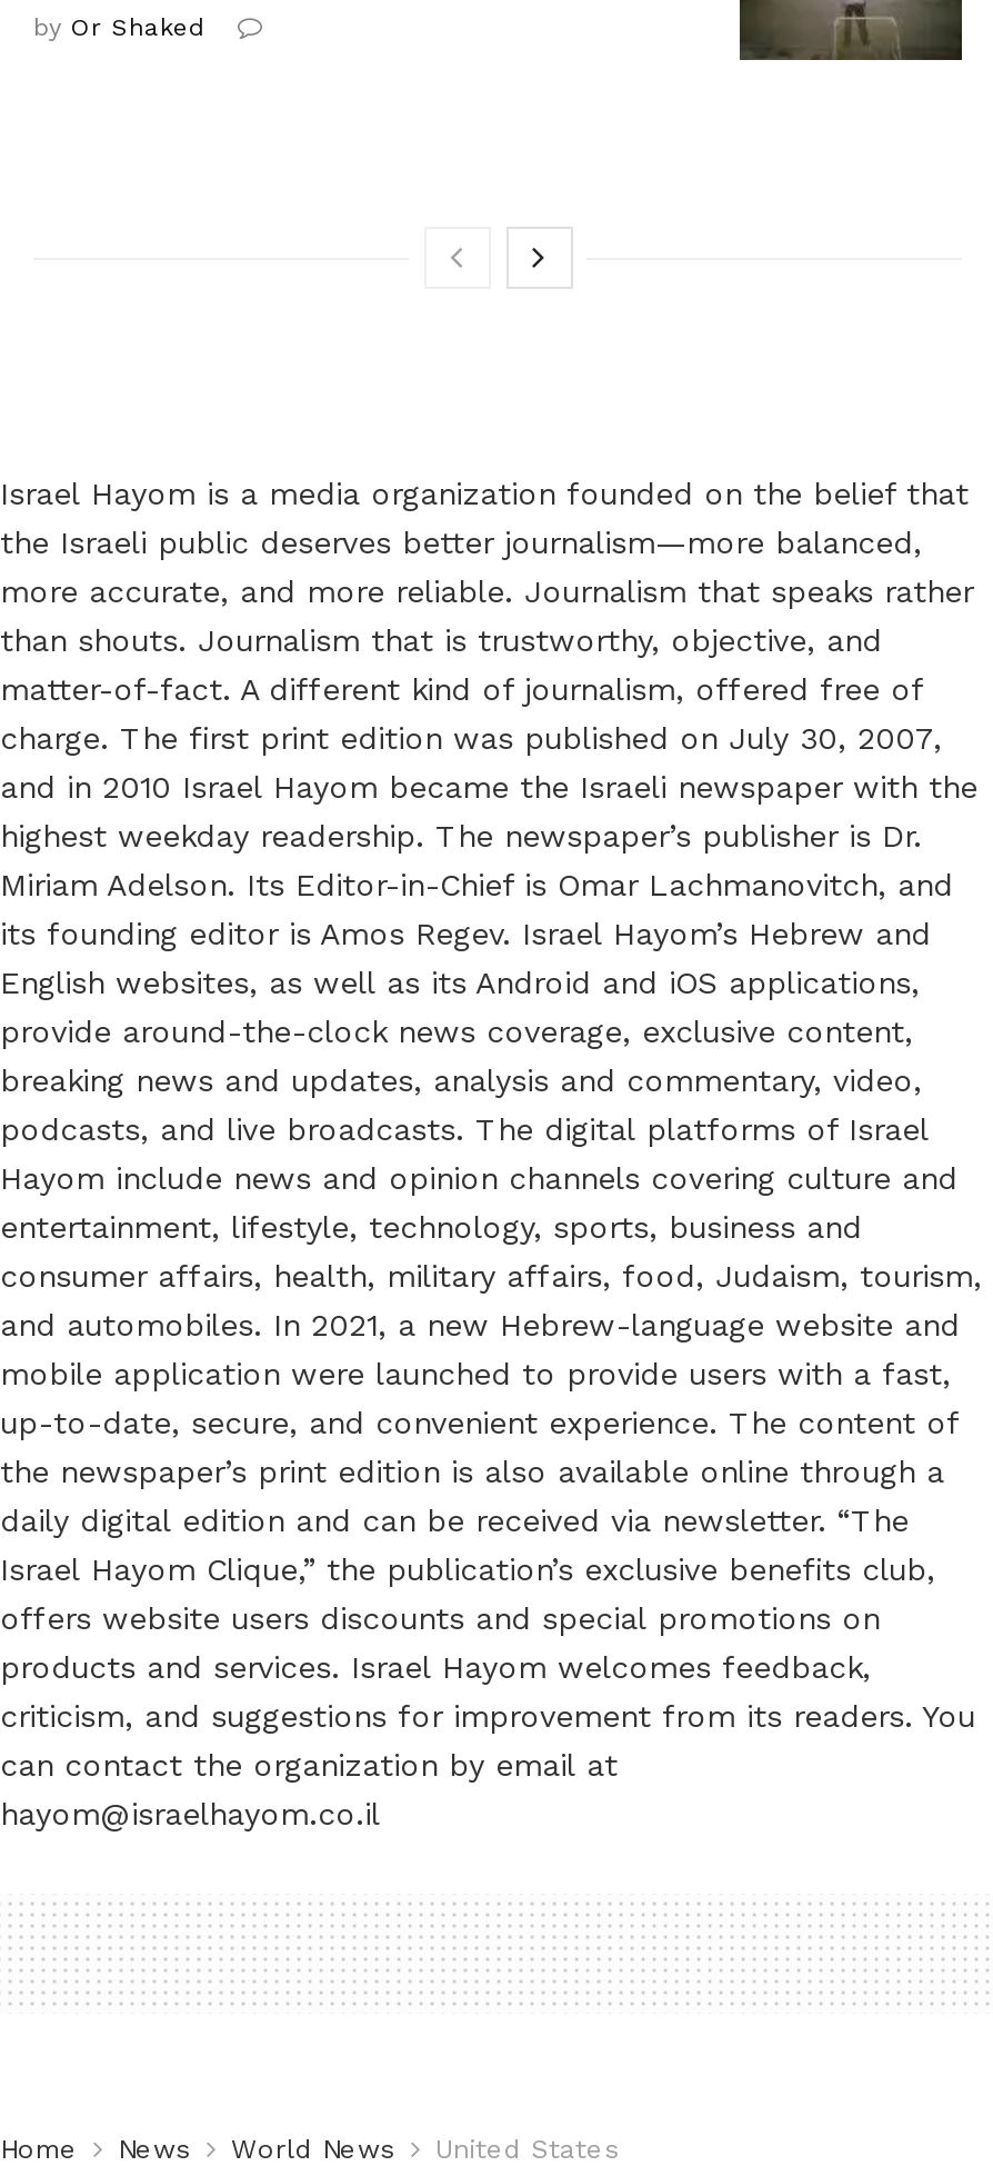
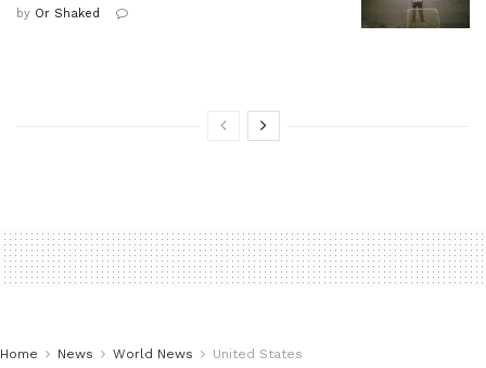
- Israel Hayom is a media organization founded on the belief that
- the Israeli public deserves better journalism—more balanced,
- more accurate, and more reliable. Journalism that speaks rather
- than shouts. Journalism that is trustworthy, objective, and
- matter-of-fact. A different kind of journalism, offered free of
- charge. The first print edition was published on July 30, 2007,
- and in 2010 Israel Hayom became the Israeli newspaper with the
- highest weekday readership. The newspaper’s publisher is Dr.
- Miriam Adelson. Its Editor-in-Chief is Omar Lachmanovitch, and
- its founding editor is Amos Regev. Israel Hayom’s Hebrew and
- English websites, as well as its Android and iOS applications,
- provide around-the-clock news coverage, exclusive content,
- breaking news and updates, analysis and commentary, video,
- podcasts, and live broadcasts. The digital platforms of Israel
- Hayom include news and opinion channels covering culture and
- entertainment, lifestyle, technology, sports, business and
- consumer affairs, health, military affairs, food, Judaism, tourism,
- and automobiles. In 2021, a new Hebrew-language website and
- mobile application were launched to provide users with a fast,
- up-to-date, secure, and convenient experience. The content of
- the newspaper’s print edition is also available online through a
- daily digital edition and can be received via newsletter. “The
- Israel Hayom Clique,” the publication’s exclusive benefits club,
- offers website users discounts and special promotions on
- products and services. Israel Hayom welcomes feedback,
- criticism, and suggestions for improvement from its readers. You
- can contact the organization by email at
- hayom@israelhayom.co.il
